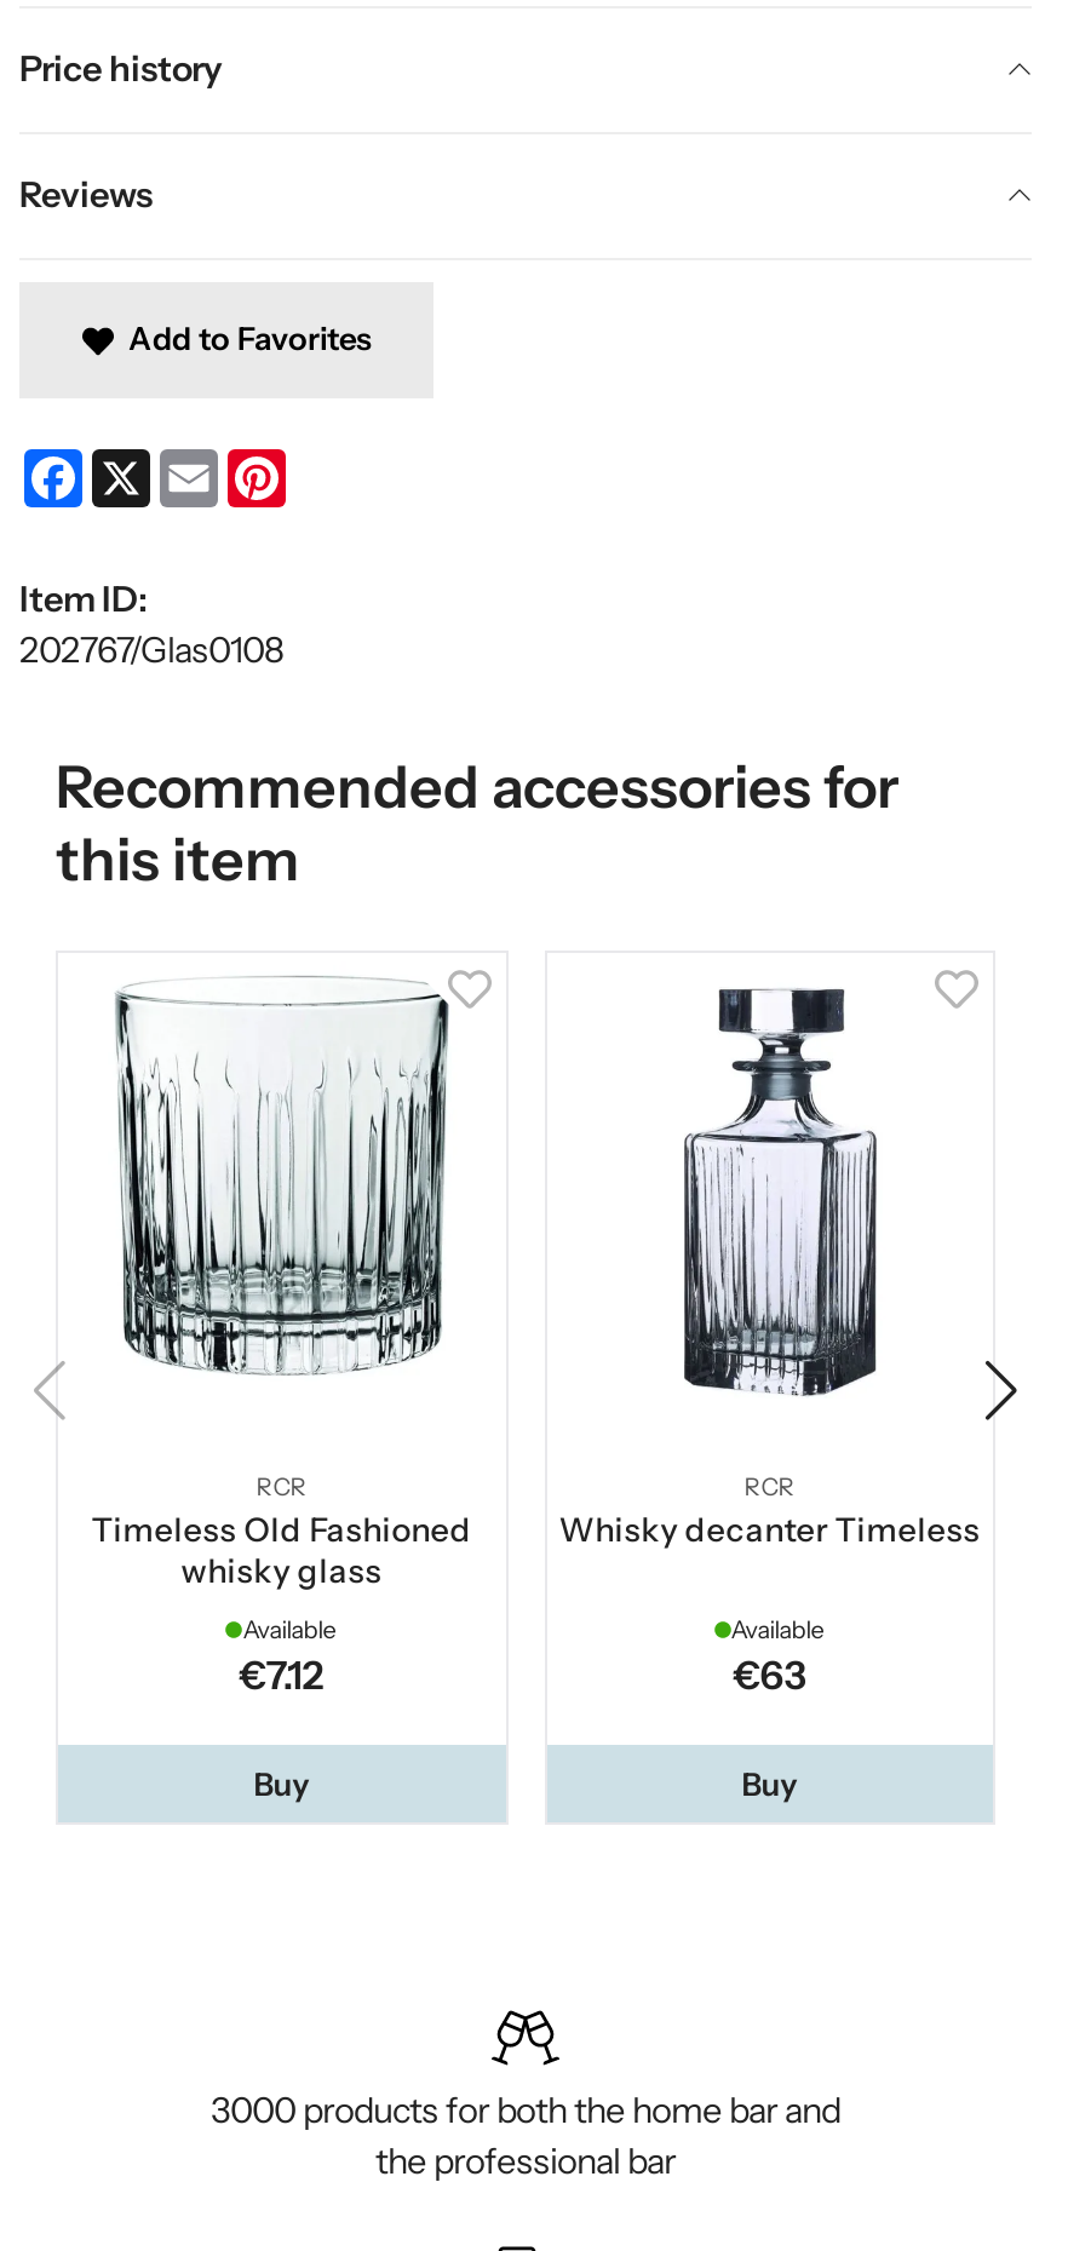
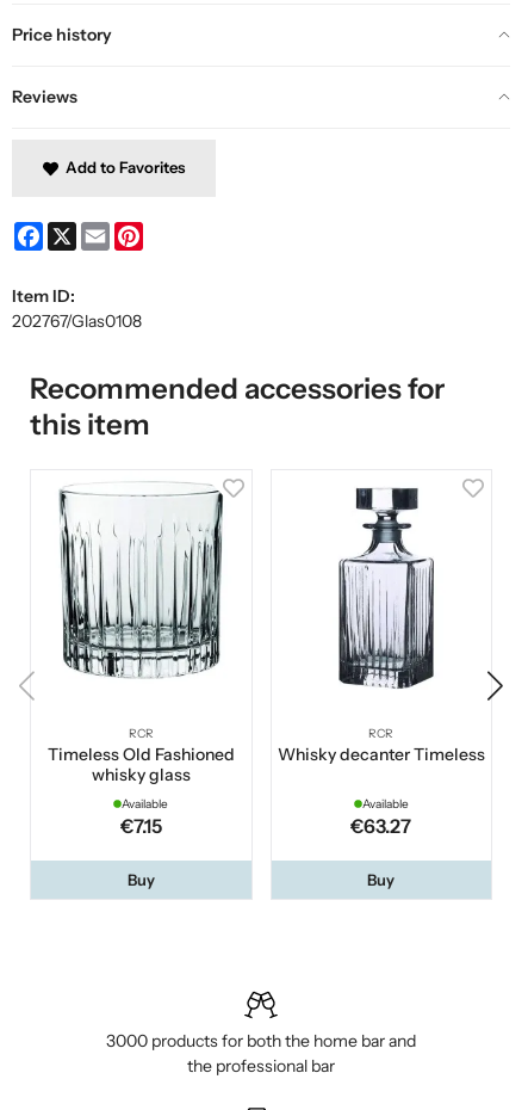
- €7.12
+ €7.15

- €63
+ €63.27
